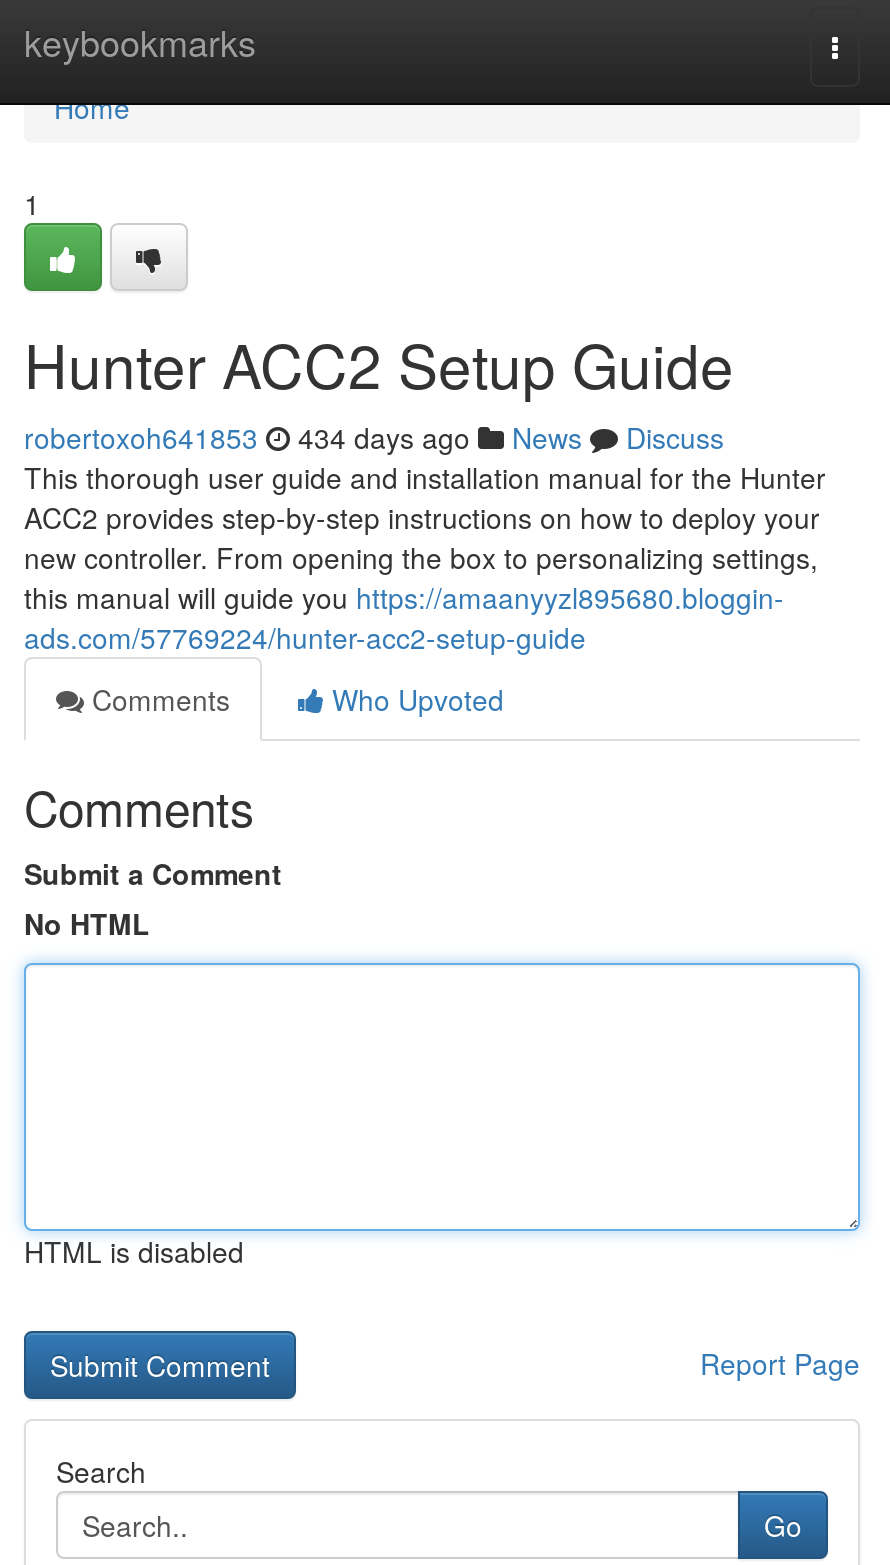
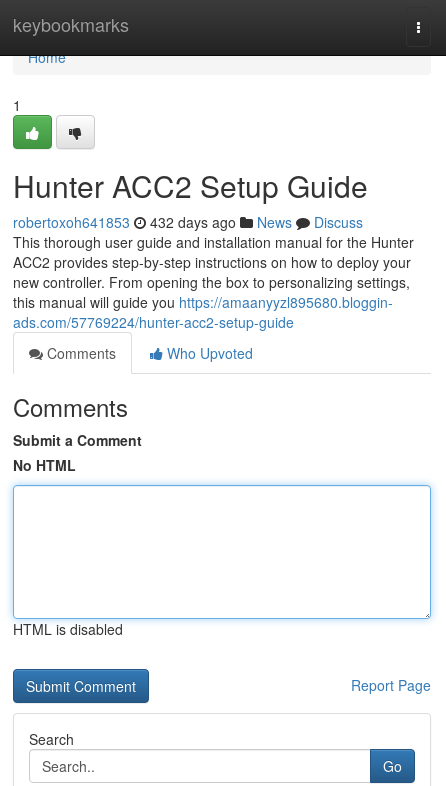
- robertoxoh641853 434 days ago News Discuss
+ robertoxoh641853 432 days ago News Discuss
